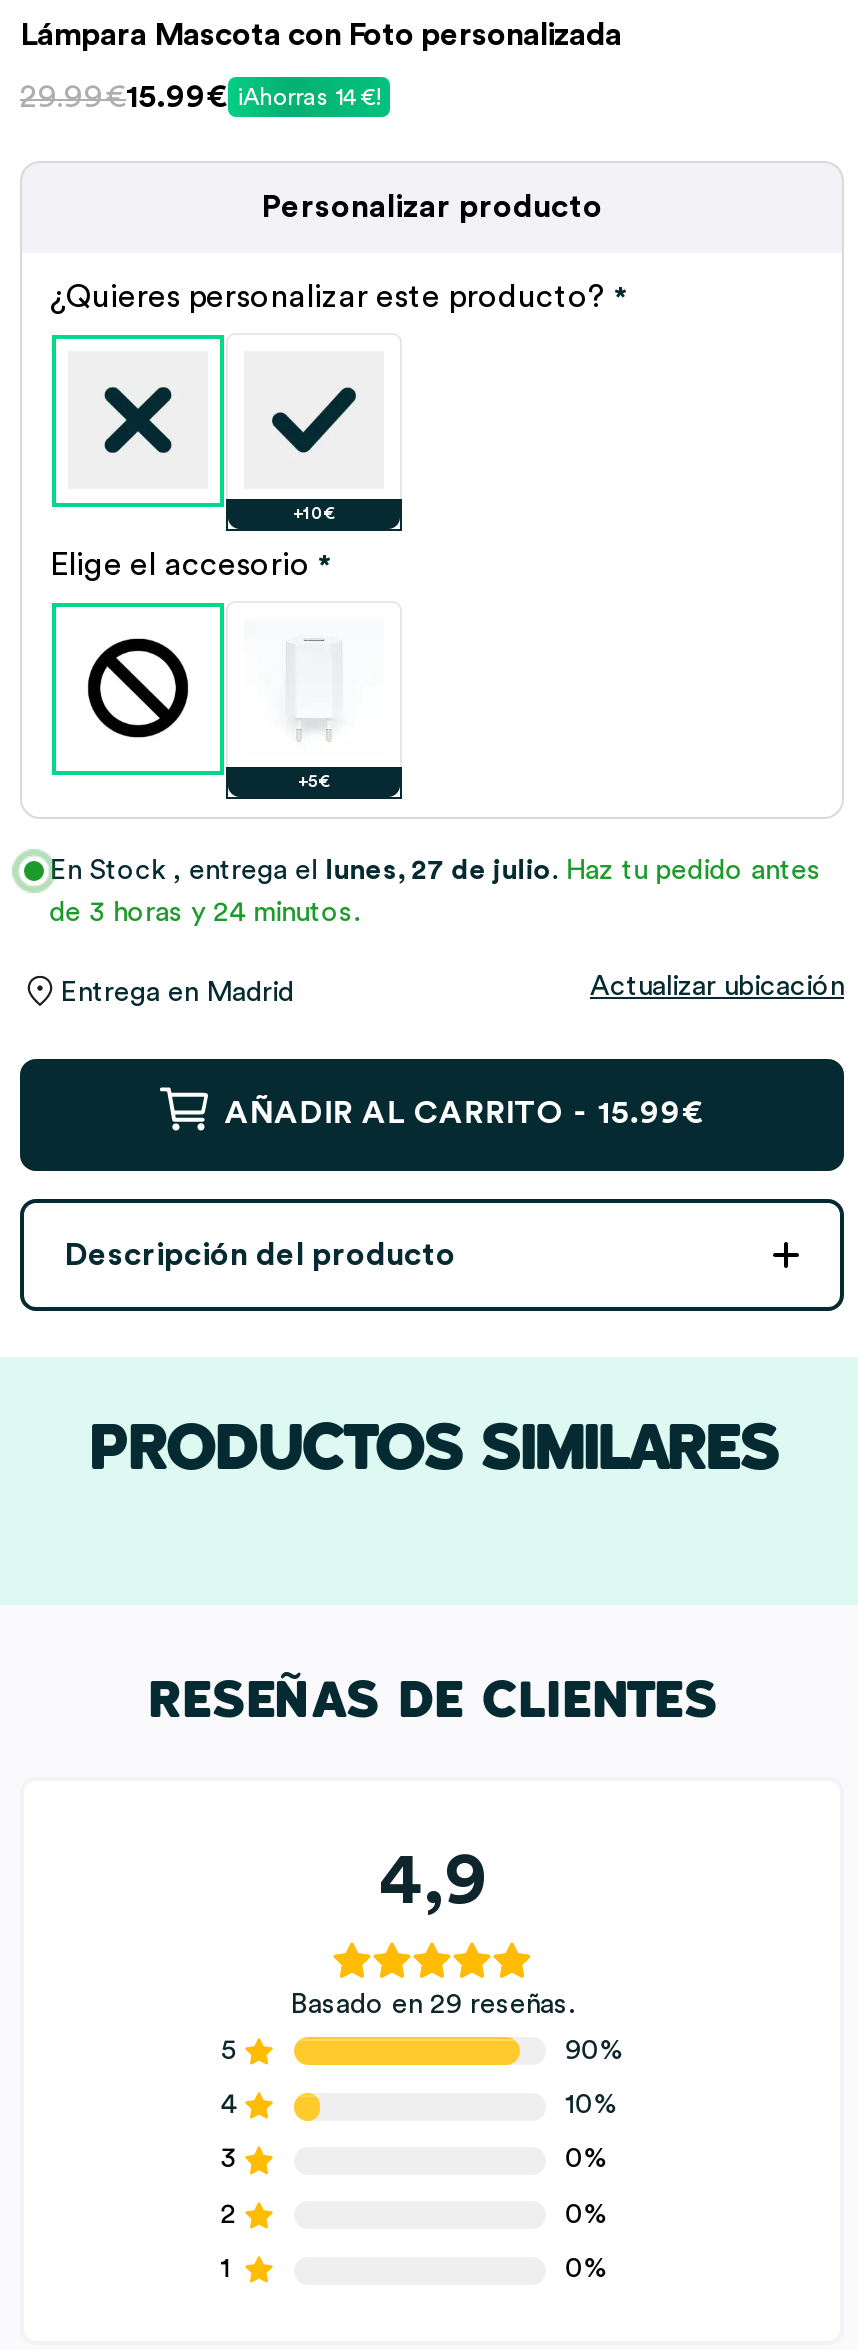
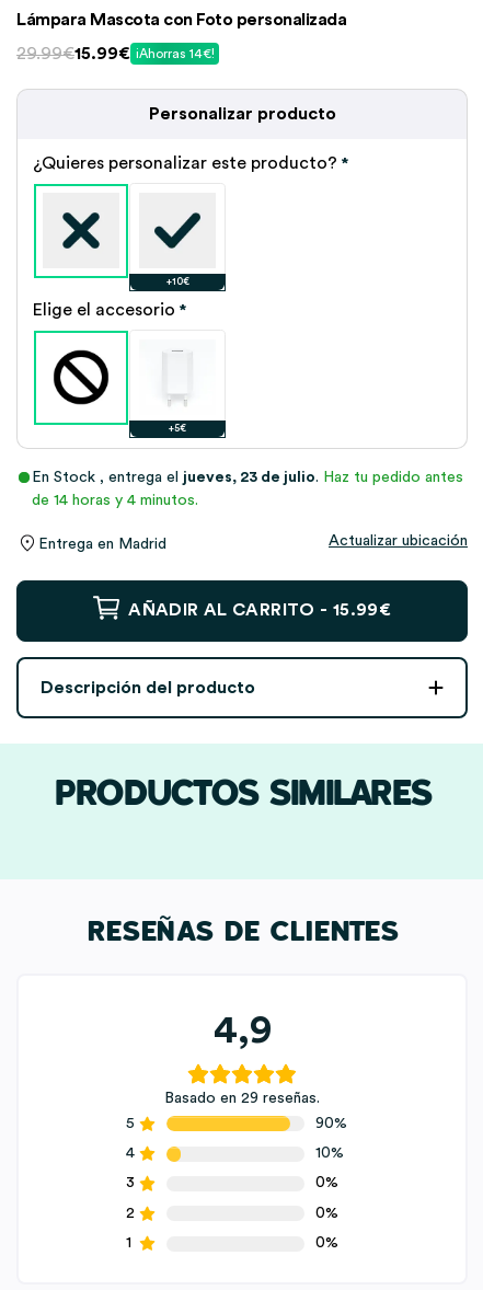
- En Stock , entrega el lunes, 27 de julio. Haz tu pedido antes
+ En Stock , entrega el jueves, 23 de julio. Haz tu pedido antes

- de 3 horas y 24 minutos.
+ de 14 horas y 4 minutos.
